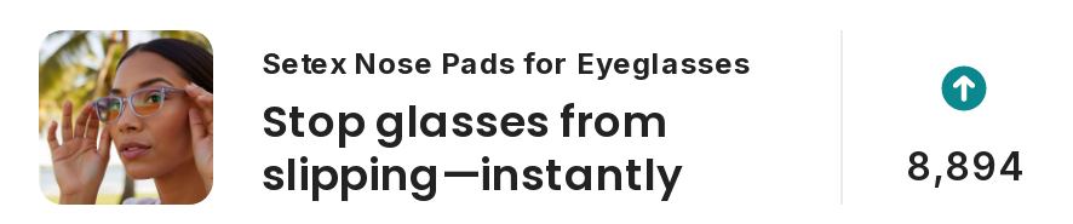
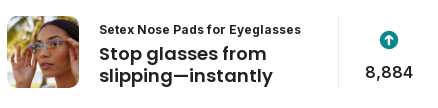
- 8,894
+ 8,884
